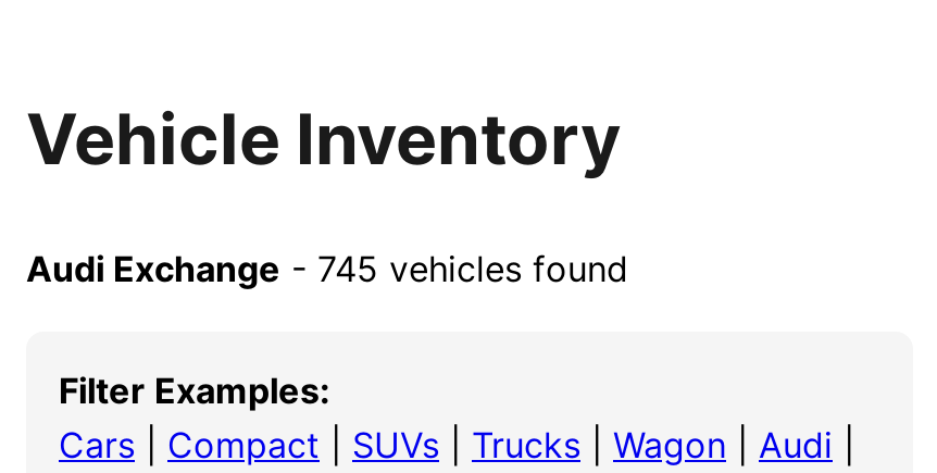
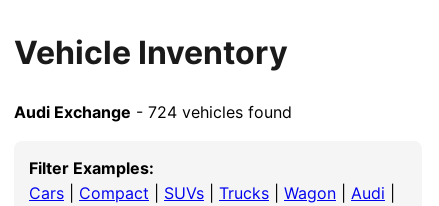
- Audi Exchange - 745 vehicles found
+ Audi Exchange - 724 vehicles found
